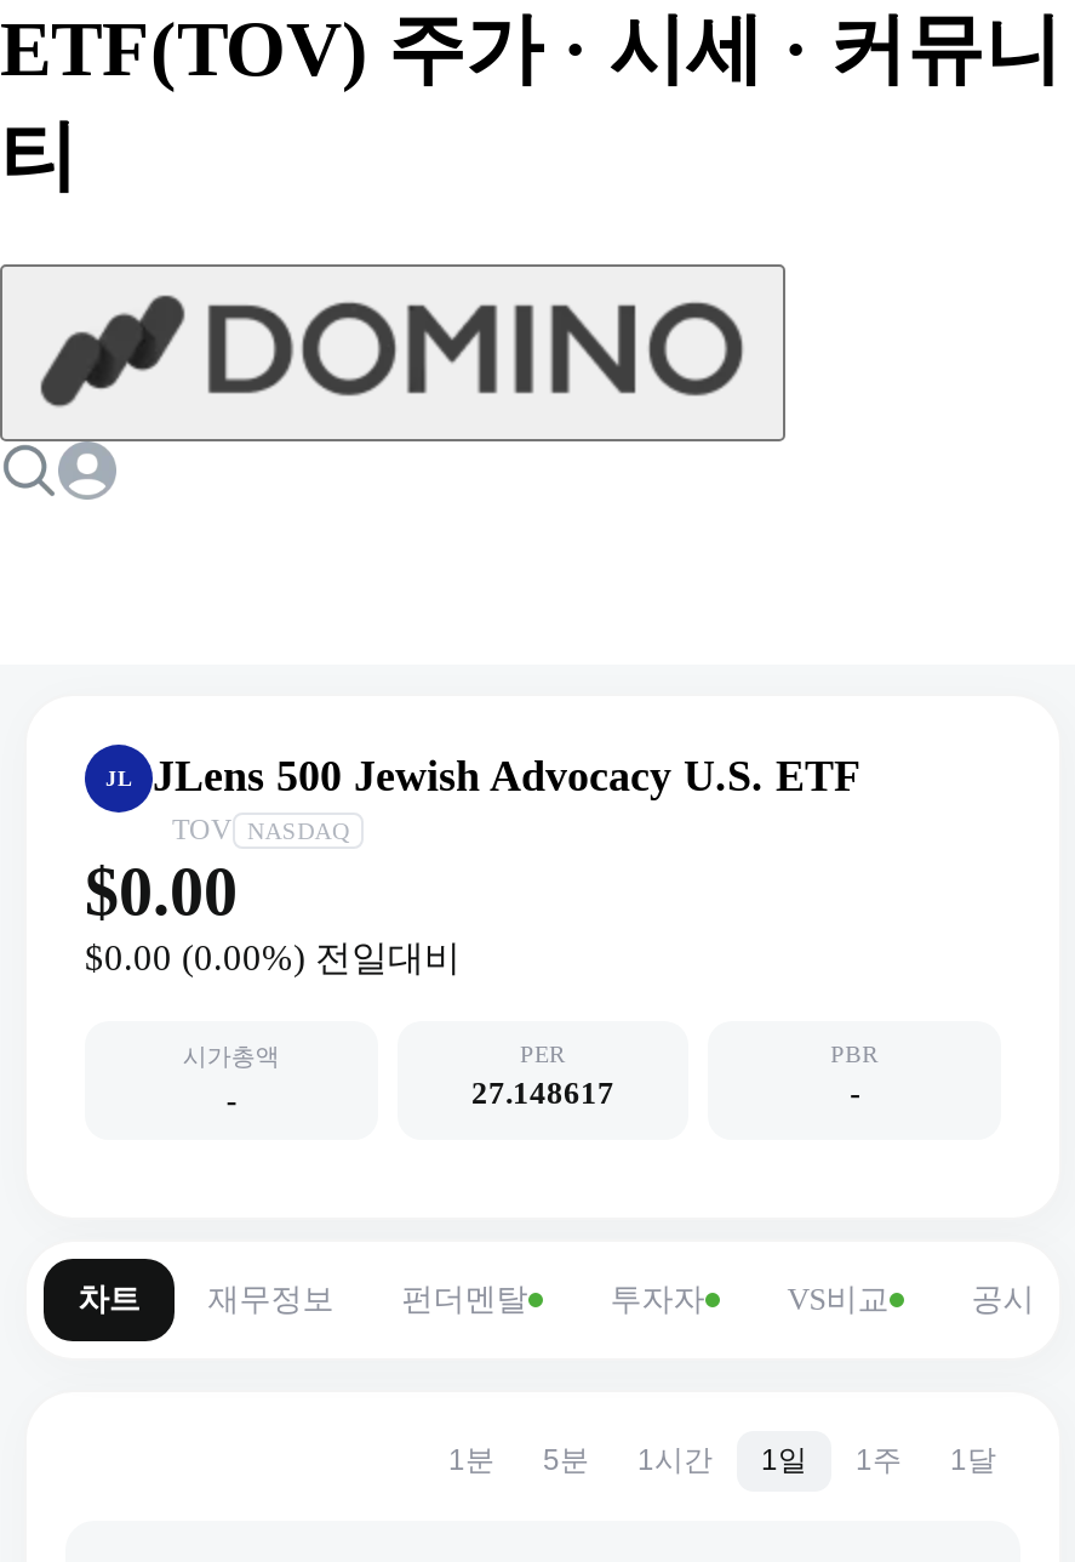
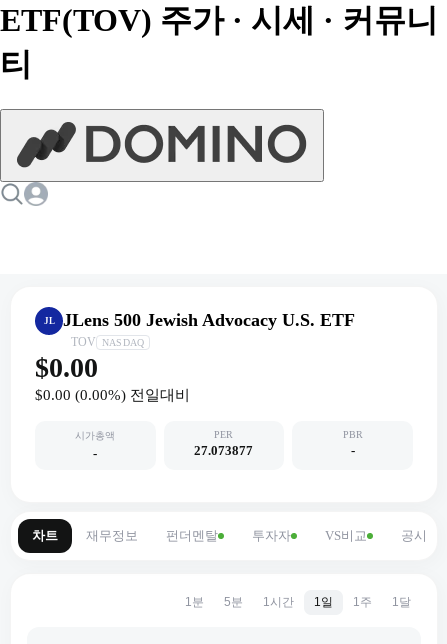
- 27.148617
+ 27.073877
